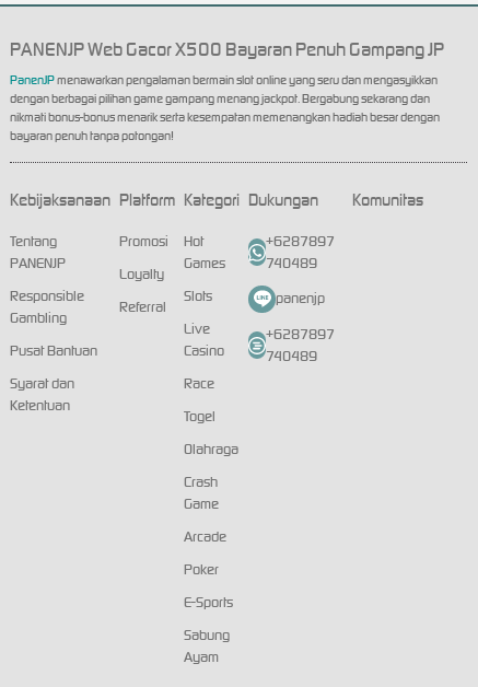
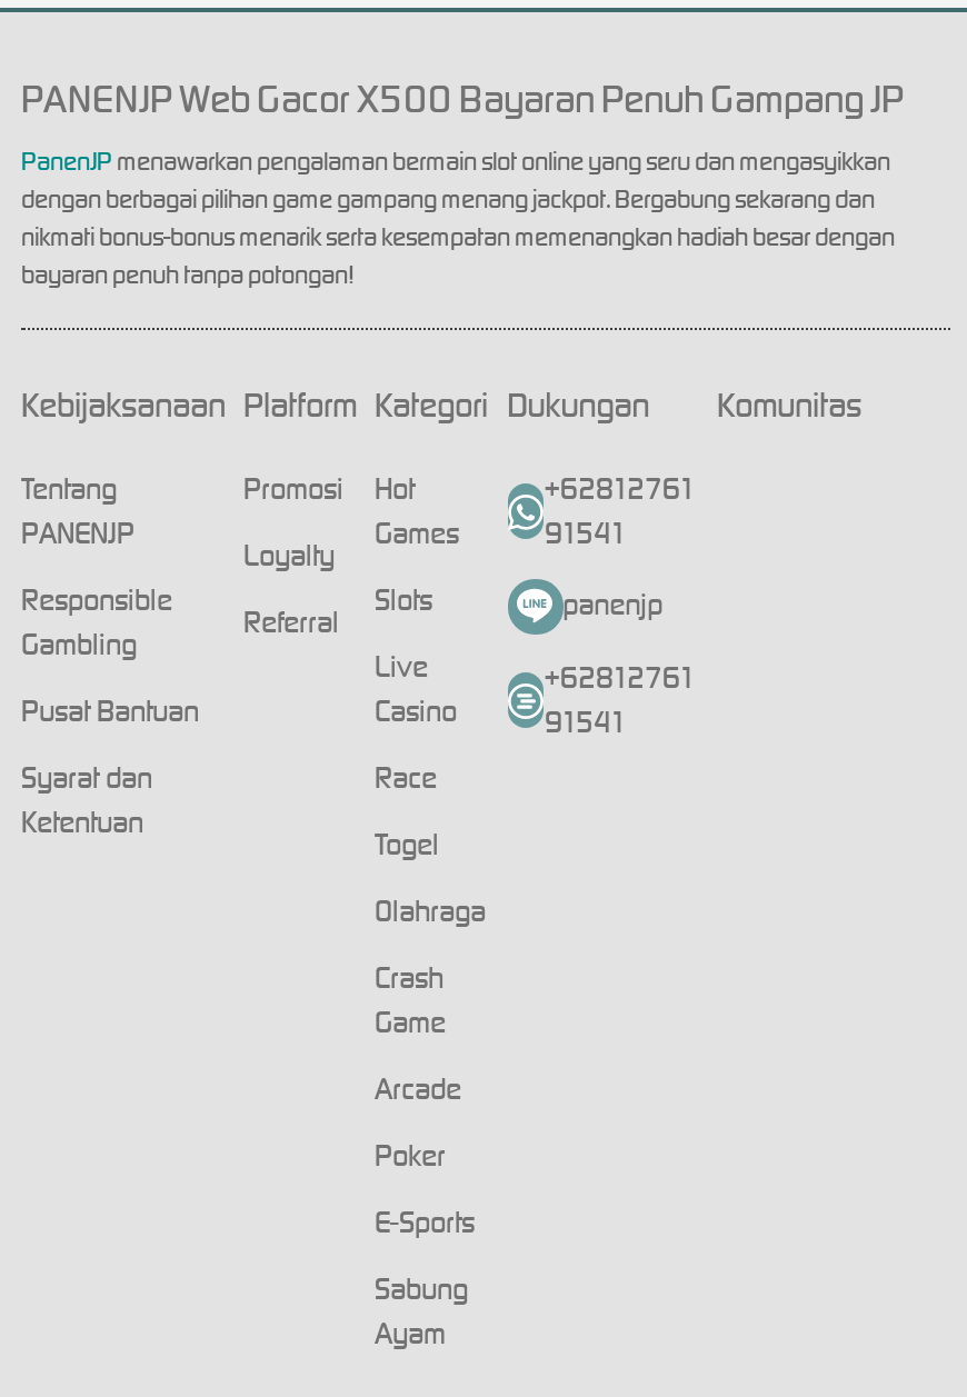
- +6287897
+ +62812761

- 740489
+ 91541

- +6287897
+ +62812761

- 740489
+ 91541
